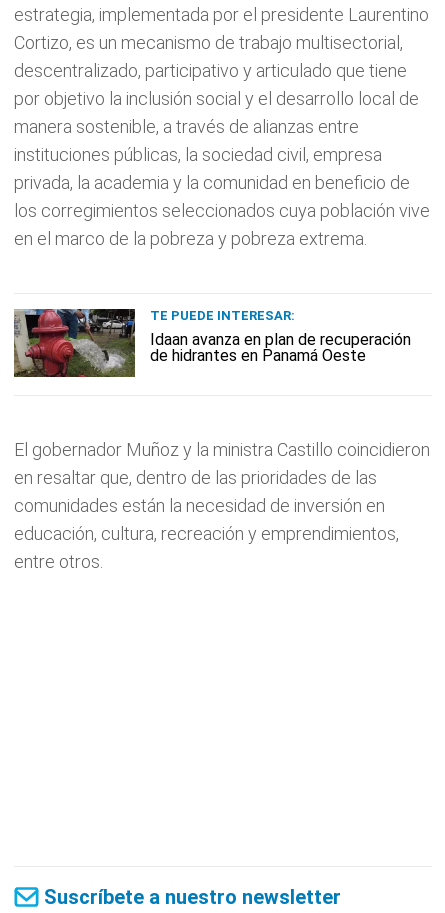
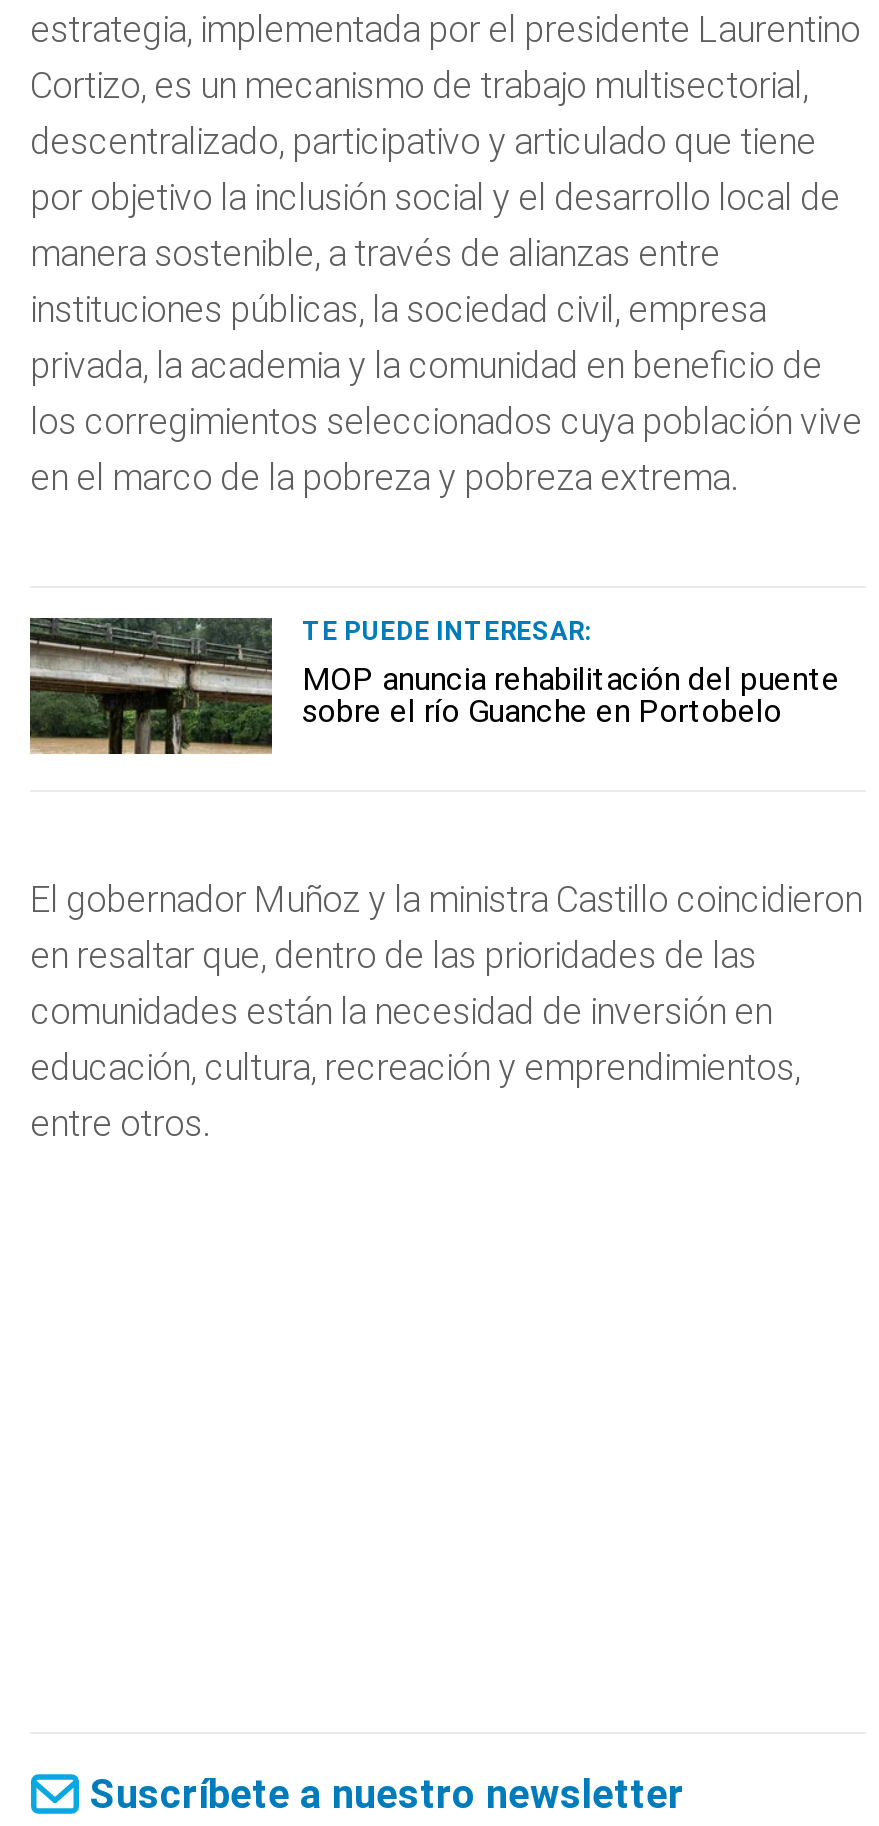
- [image]
- Idaan avanza en plan de recuperación
- de hidrantes en Panamá Oeste
+ [image]
+ MOP anuncia rehabilitación del puente
+ sobre el río Guanche en Portobelo
